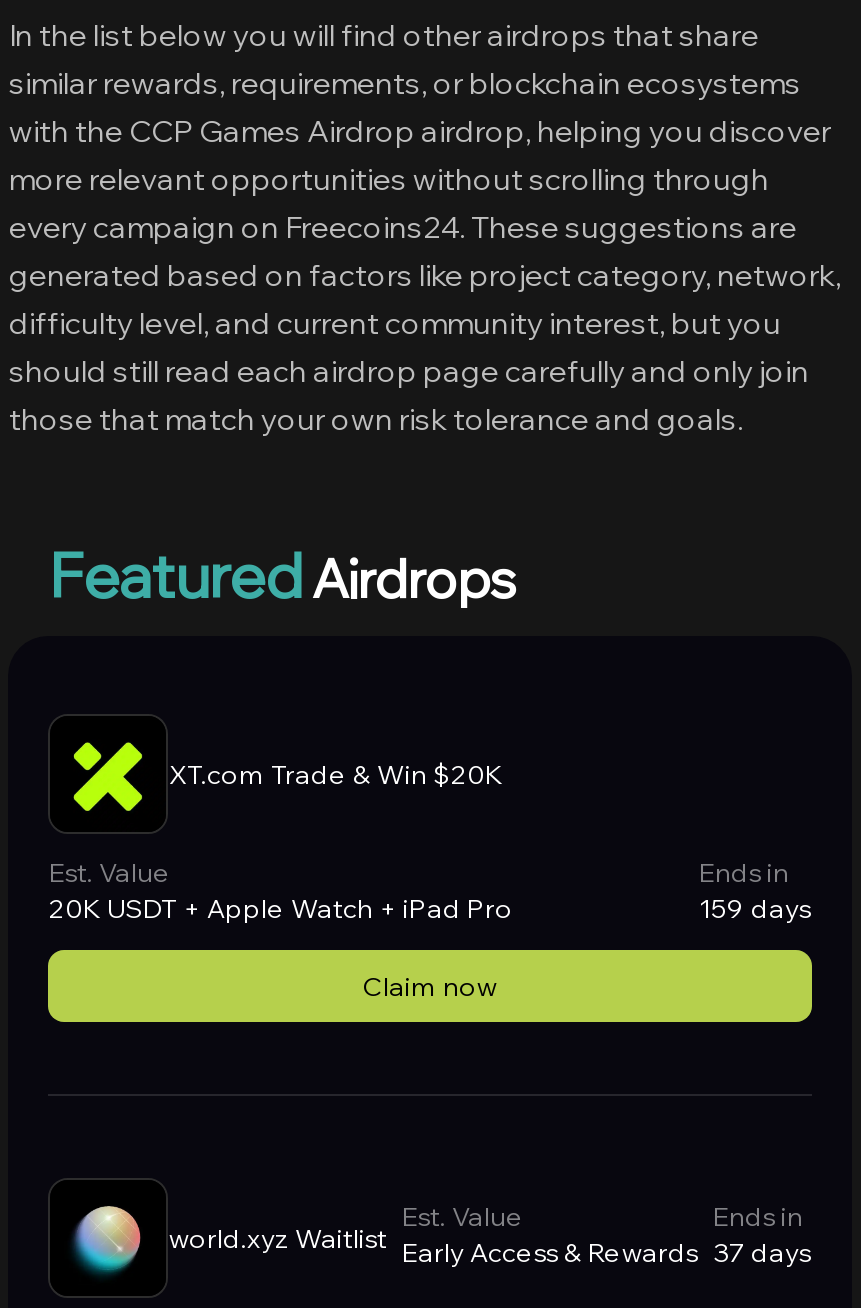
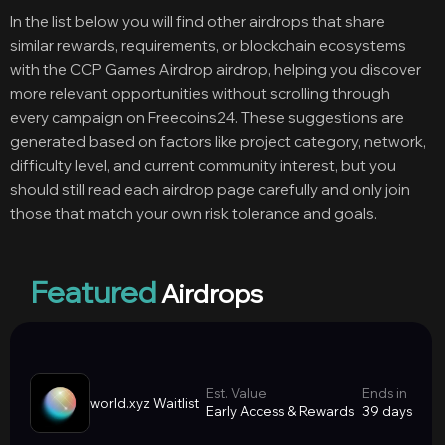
- [image]
- XT.com Trade & Win $20K
- Est. Value
- 20K USDT + Apple Watch + iPad Pro

- Ends in
- 159 days
- Claim now

- world.xyz Waitlist Early Access & Rewards 37 days
+ world.xyz Waitlist Early Access & Rewards 39 days
